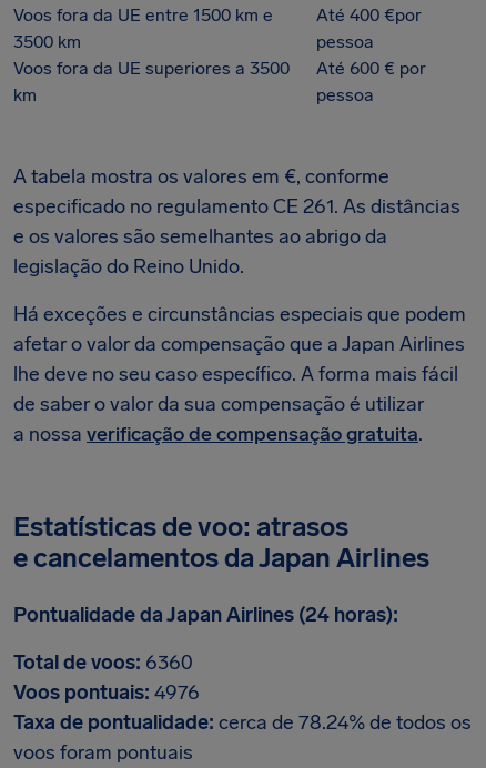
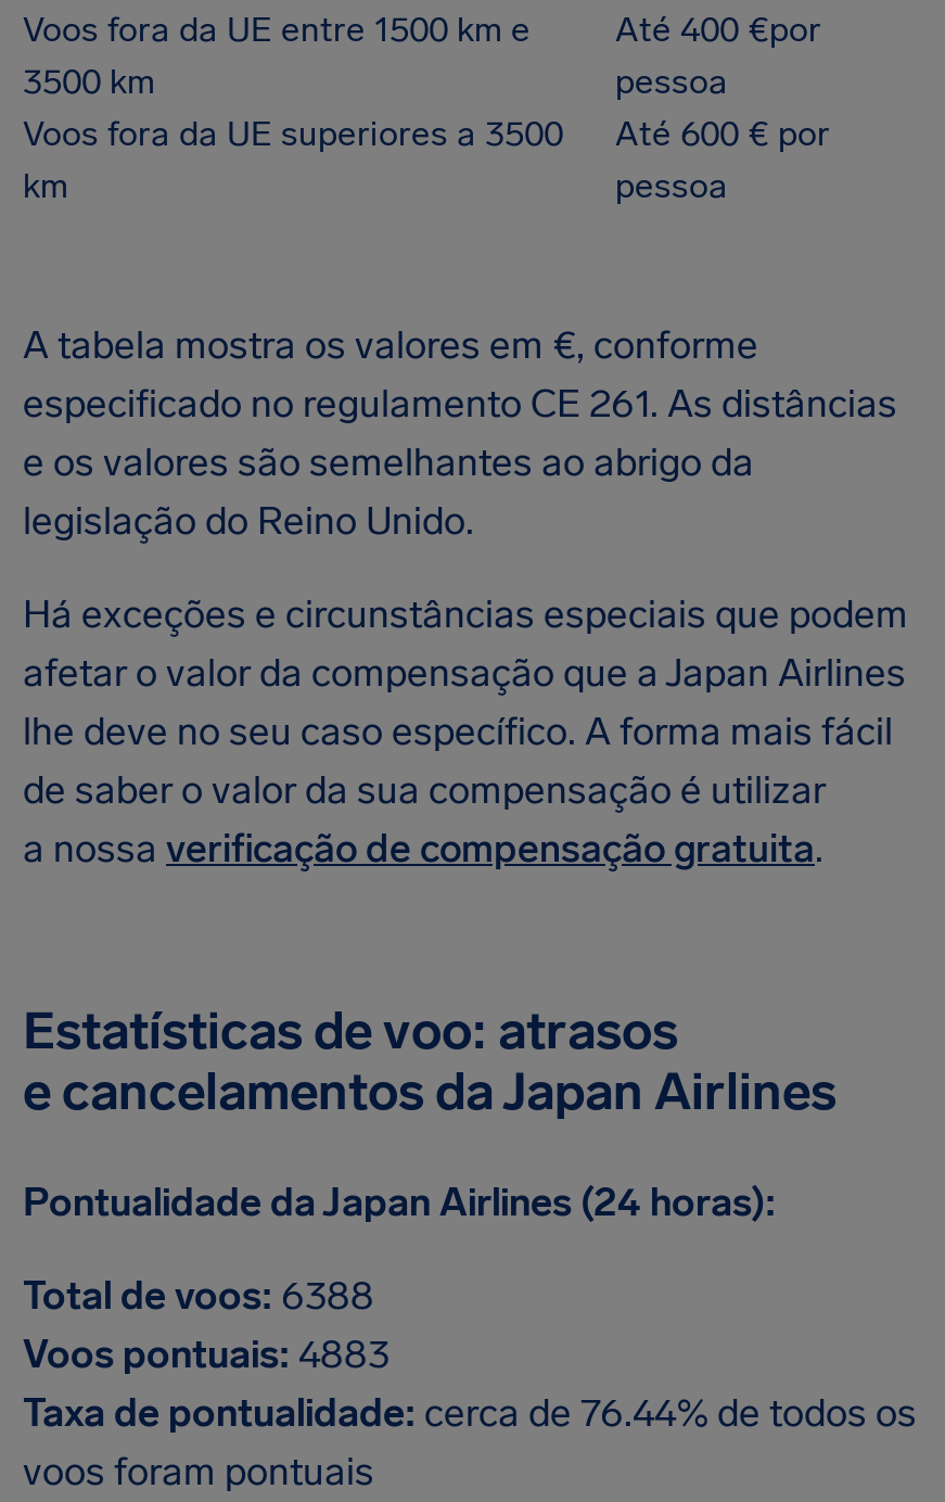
- Total de voos: 6360
+ Total de voos: 6388

- Voos pontuais: 4976
+ Voos pontuais: 4883

- Taxa de pontualidade: cerca de 78.24% de todos os
+ Taxa de pontualidade: cerca de 76.44% de todos os
